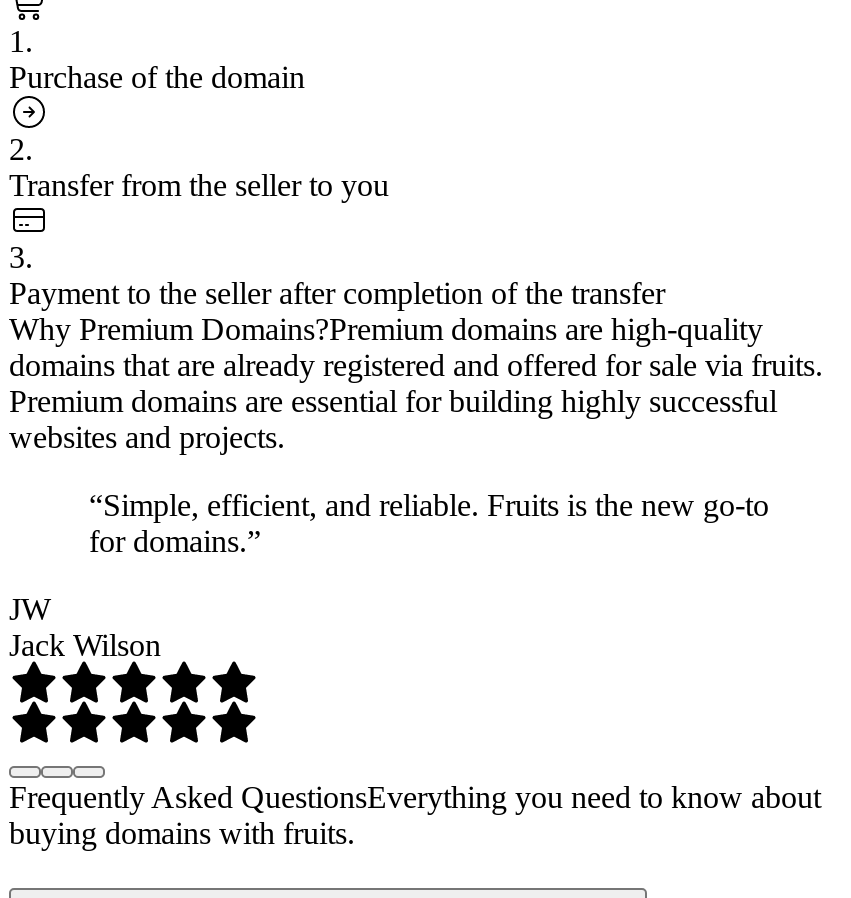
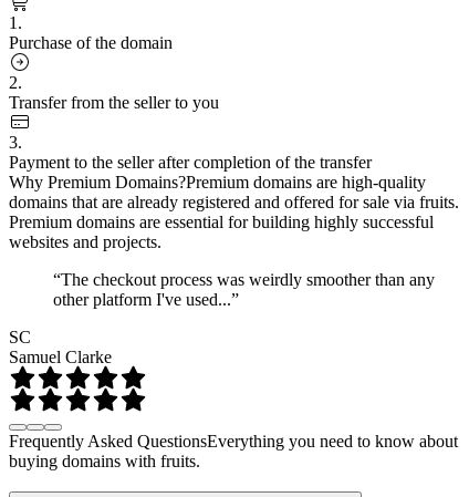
- “Simple, efficient, and reliable. Fruits is the new go-to
- for domains.”
+ “The checkout process was weirdly smoother than any
+ other platform I've used...”

- JW
- Jack Wilson
+ SC
+ Samuel Clarke
